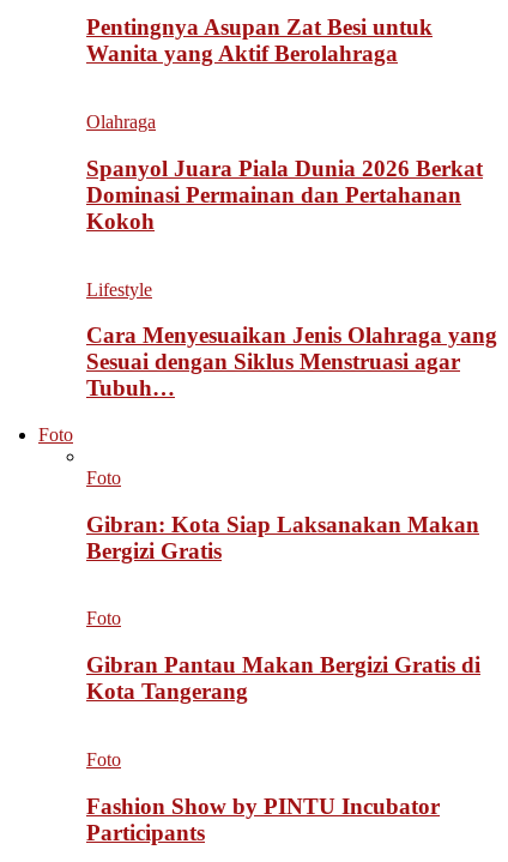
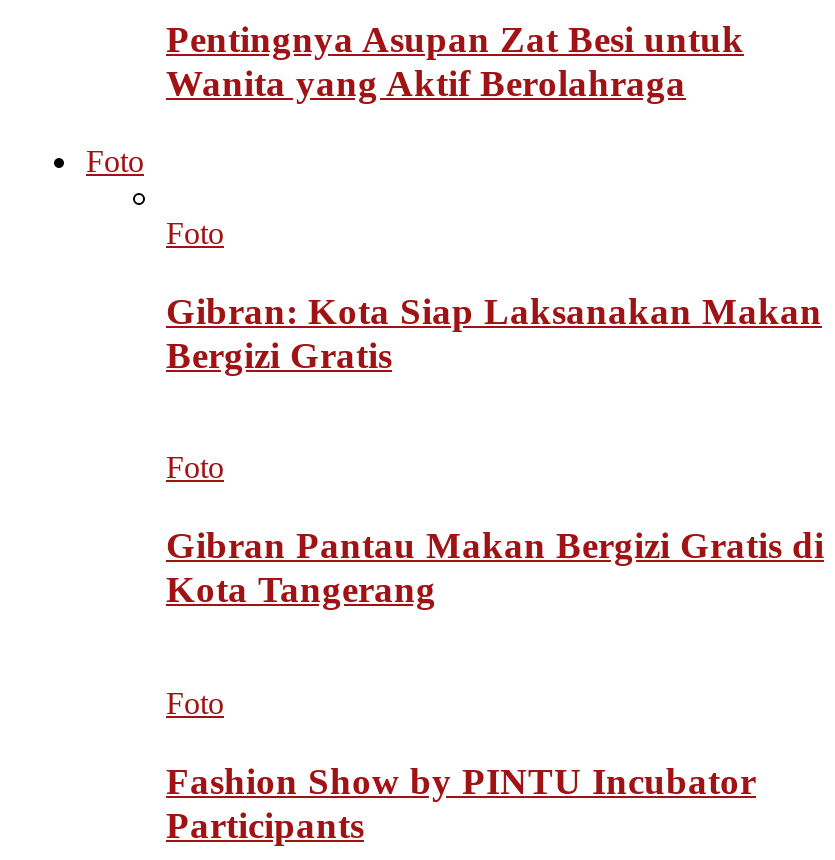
- Olahraga
- Spanyol Juara Piala Dunia 2026 Berkat
- Dominasi Permainan dan Pertahanan
- Kokoh
- Lifestyle
- Cara Menyesuaikan Jenis Olahraga yang
- Sesuai dengan Siklus Menstruasi agar
- Tubuh…
